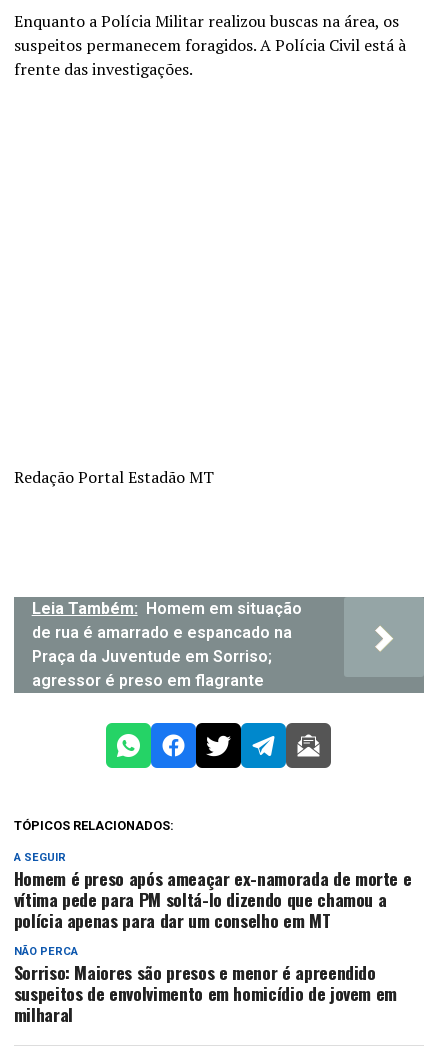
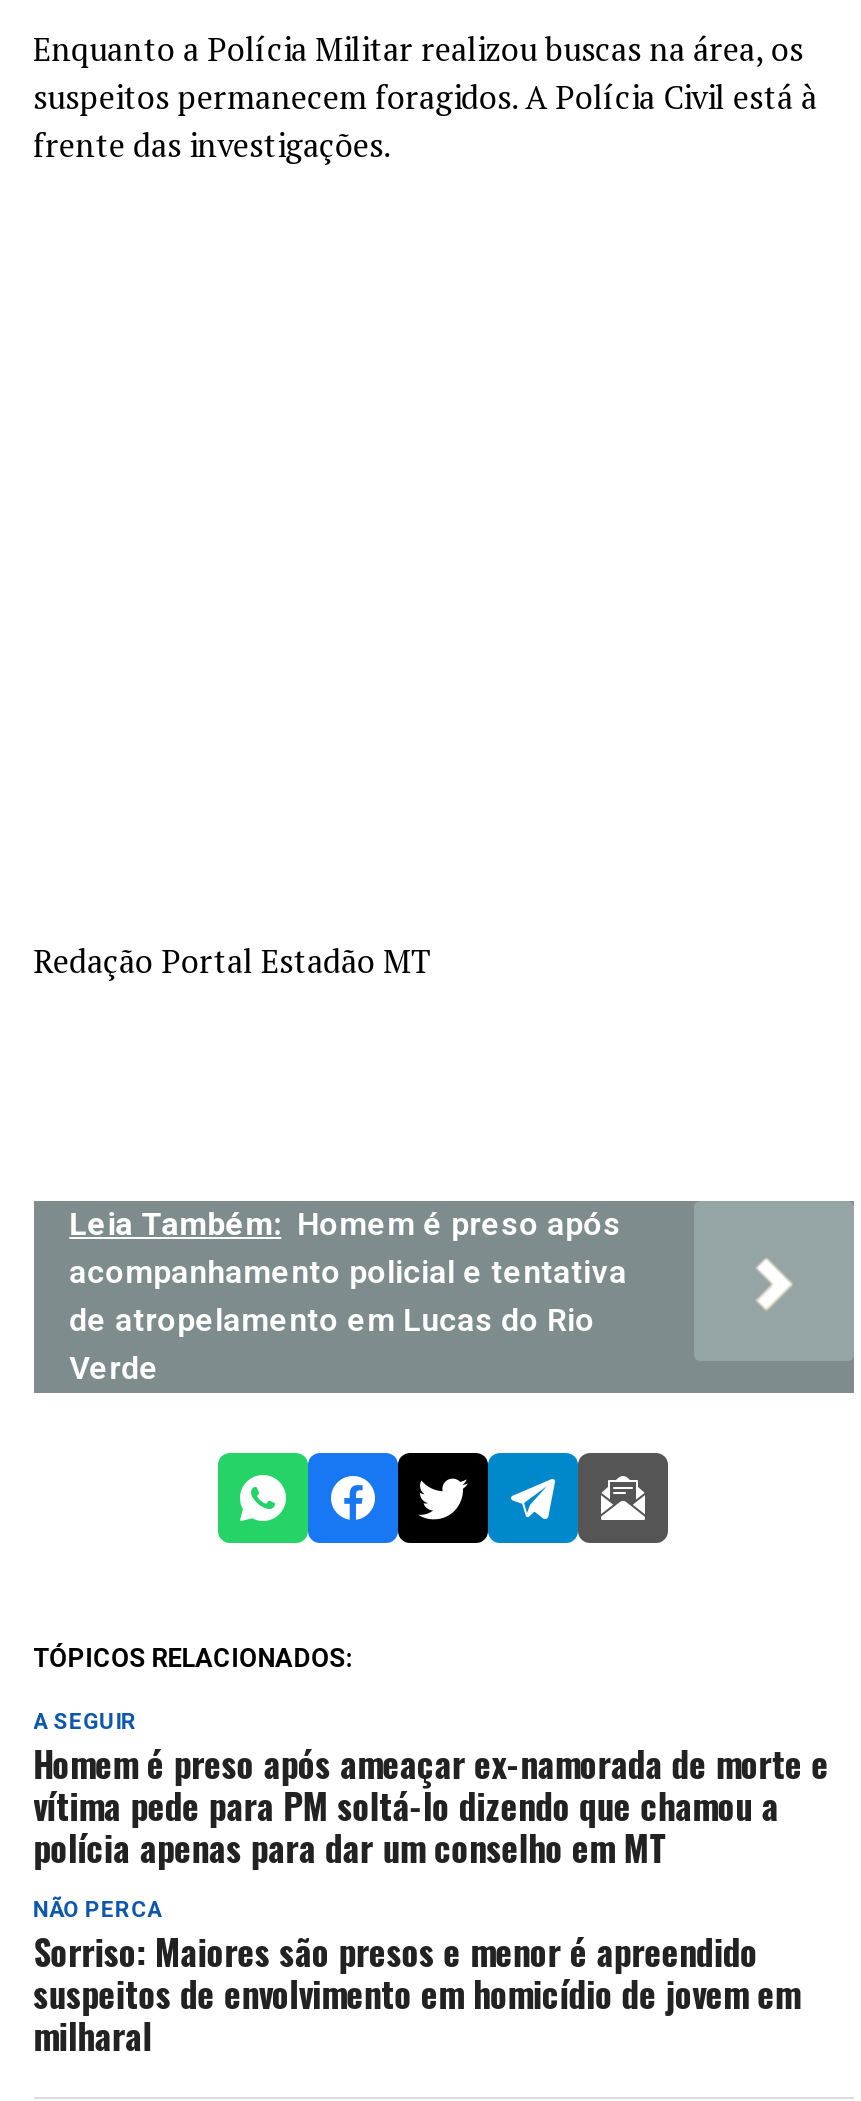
- Leia Também: Homem em situação
- de rua é amarrado e espancado na
- Praça da Juventude em Sorriso;
- agressor é preso em flagrante
+ Leia Também: Homem é preso após
+ acompanhamento policial e tentativa
+ de atropelamento em Lucas do Rio
+ Verde
